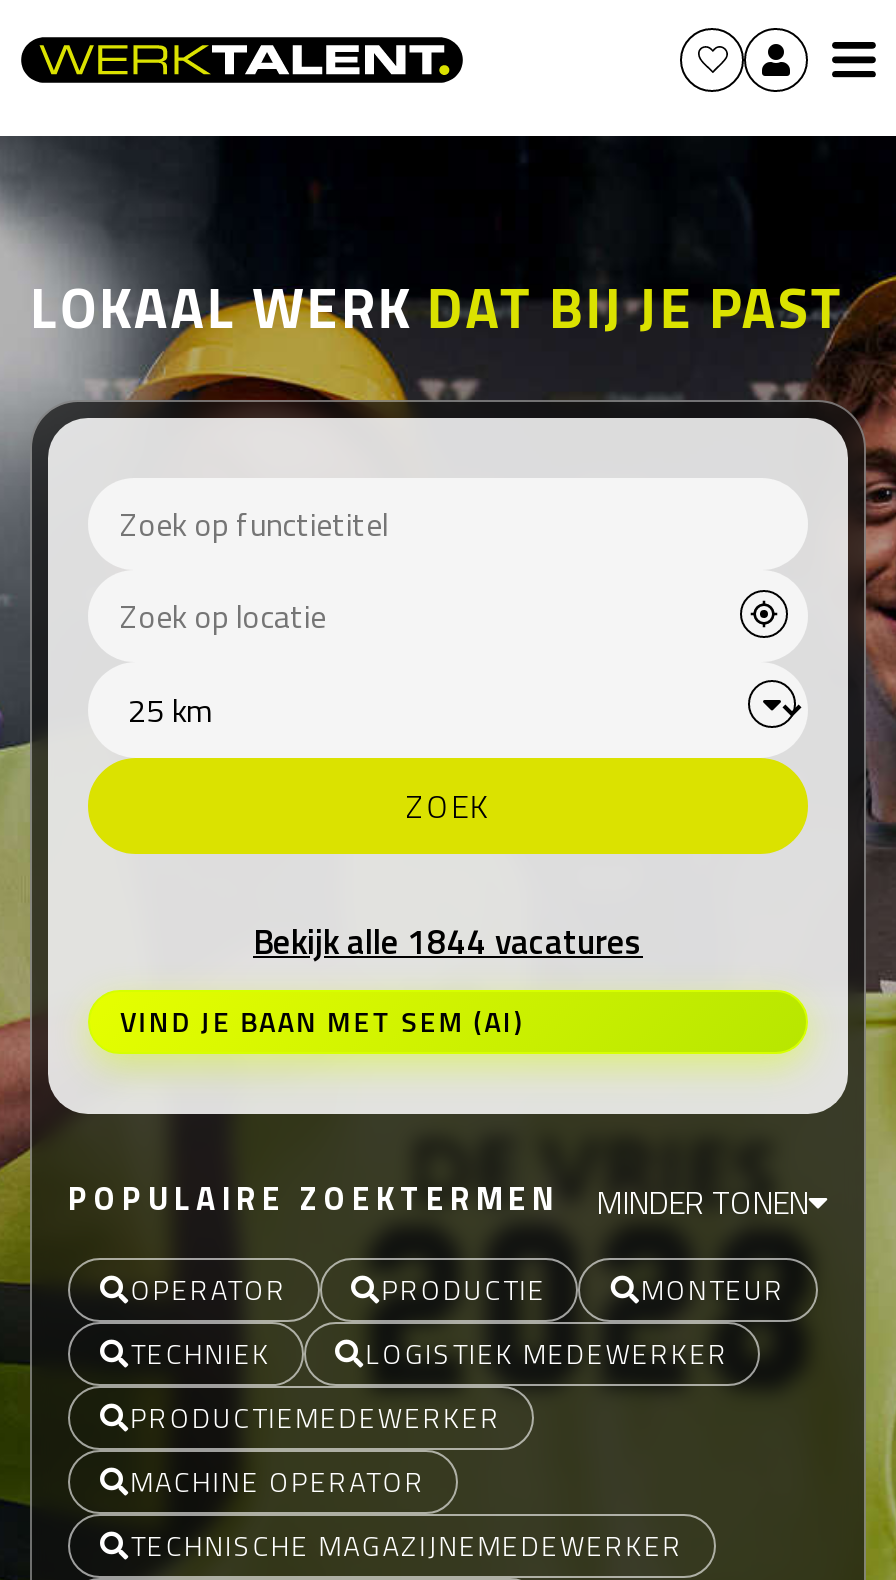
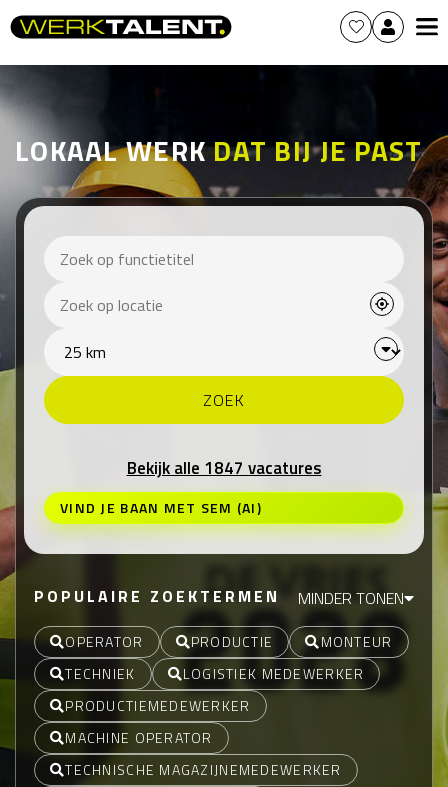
- Bekijk alle 1844 vacatures
+ Bekijk alle 1847 vacatures
